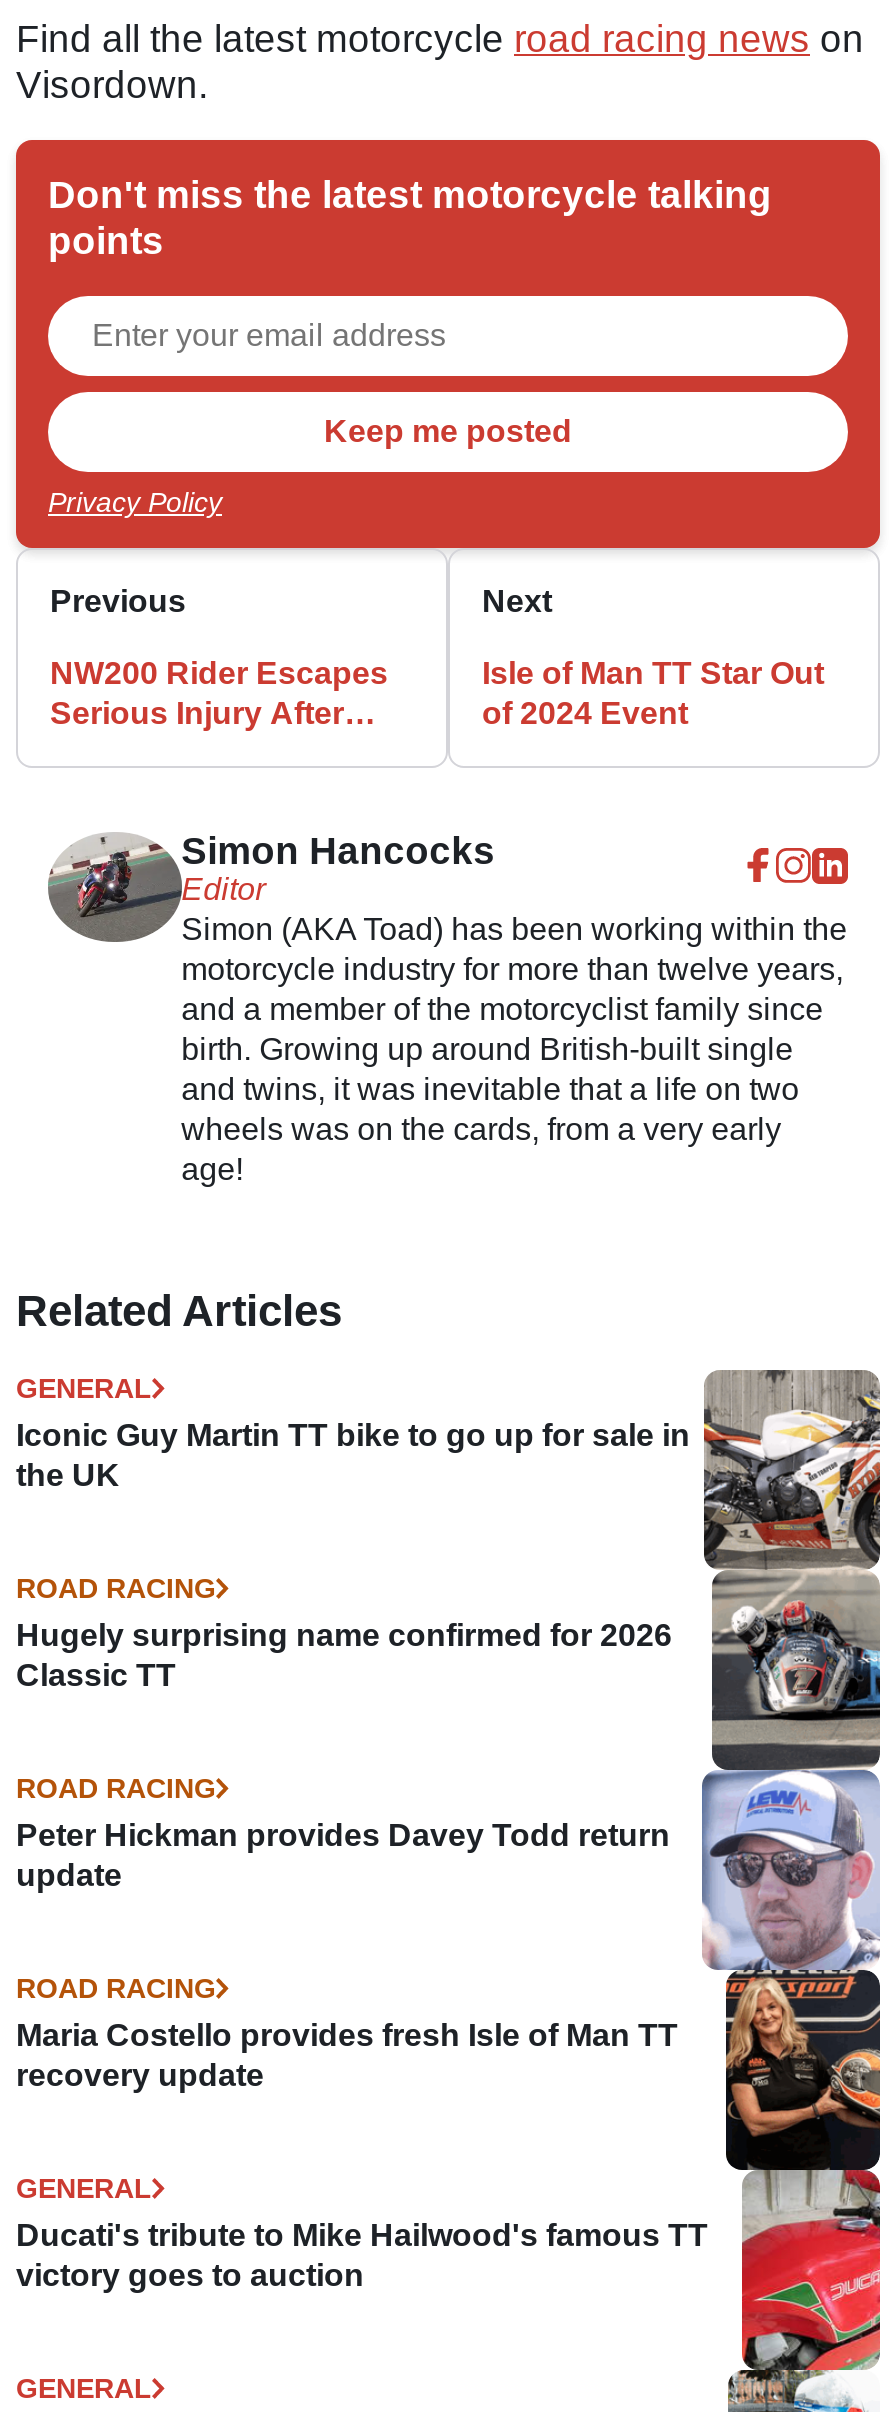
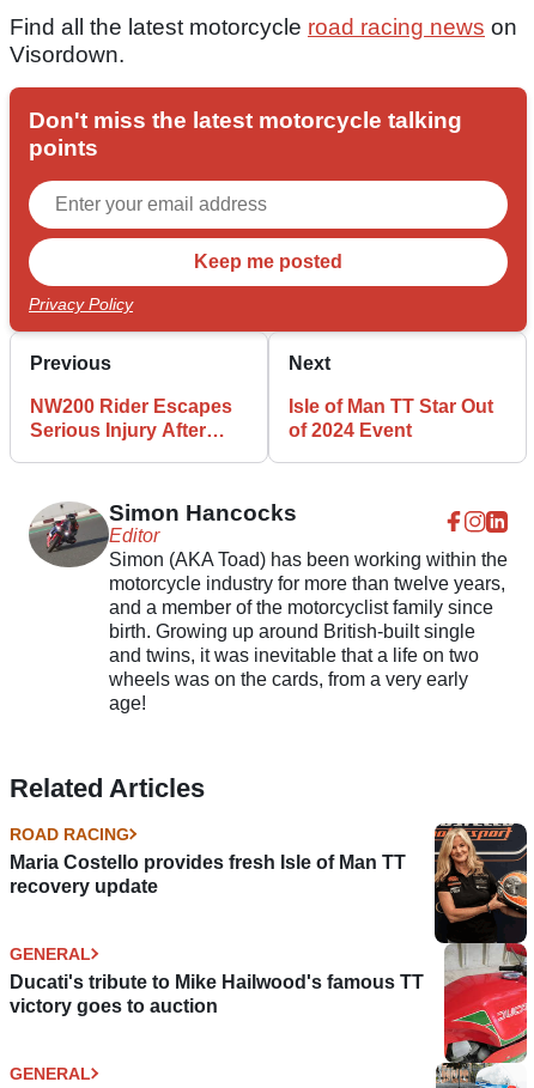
- [image]
- GENERAL
- Iconic Guy Martin TT bike to go up for sale in
- the UK
- ROAD RACING
- Hugely surprising name confirmed for 2026
- Classic TT
- ROAD RACING
- Peter Hickman provides Davey Todd return
- update
